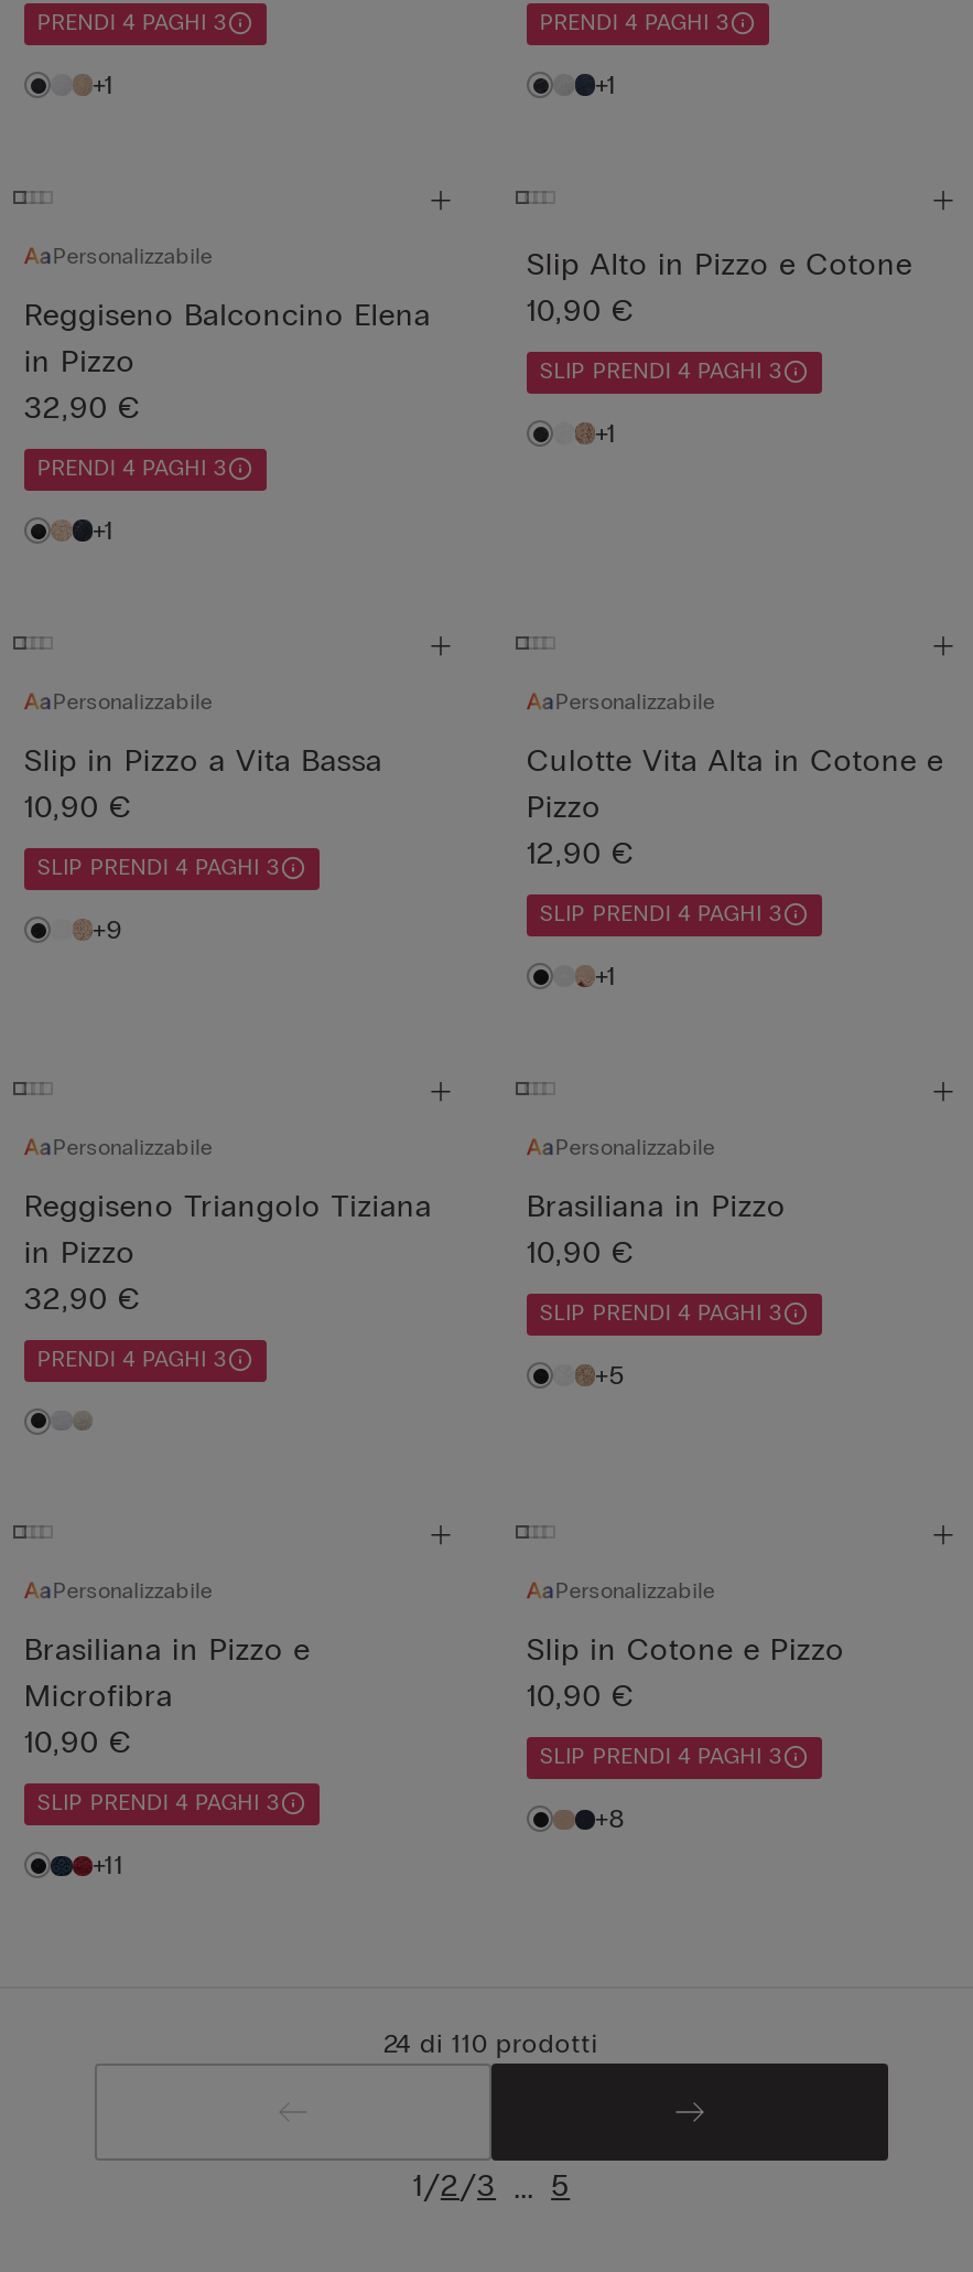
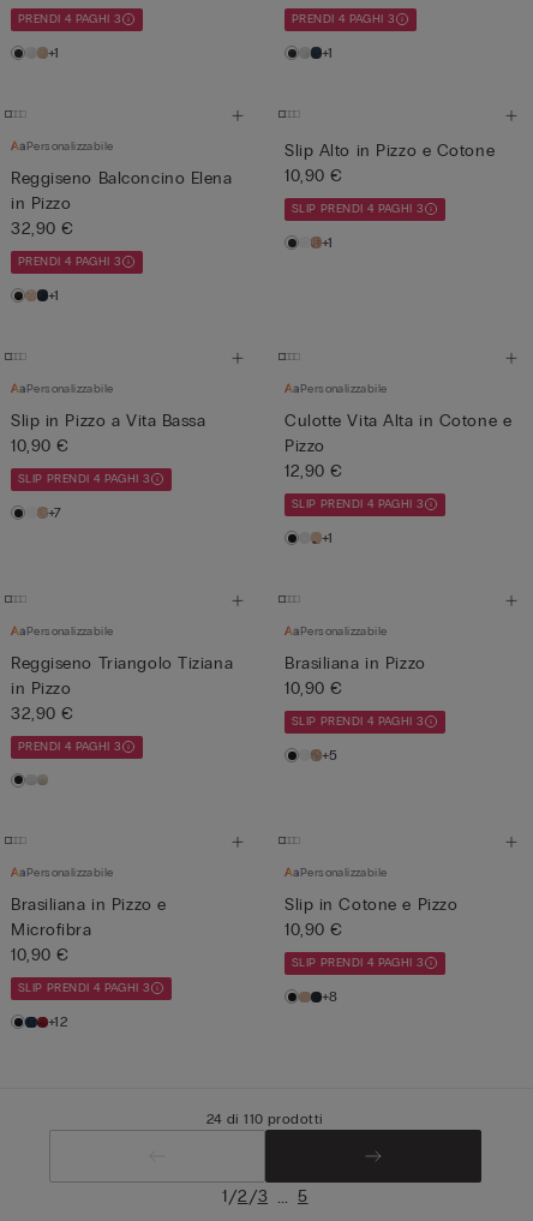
- +9
+ +7

- +11
+ +12
